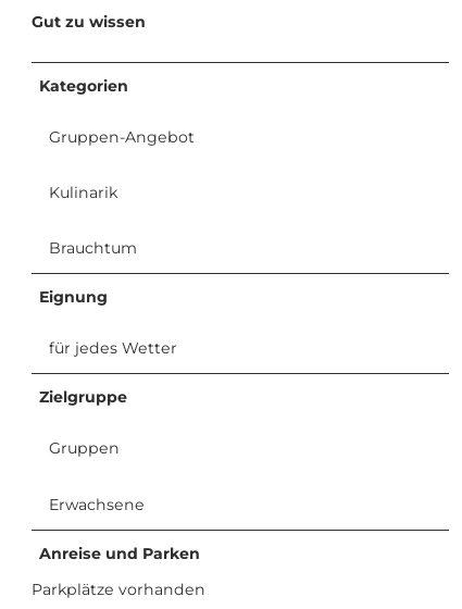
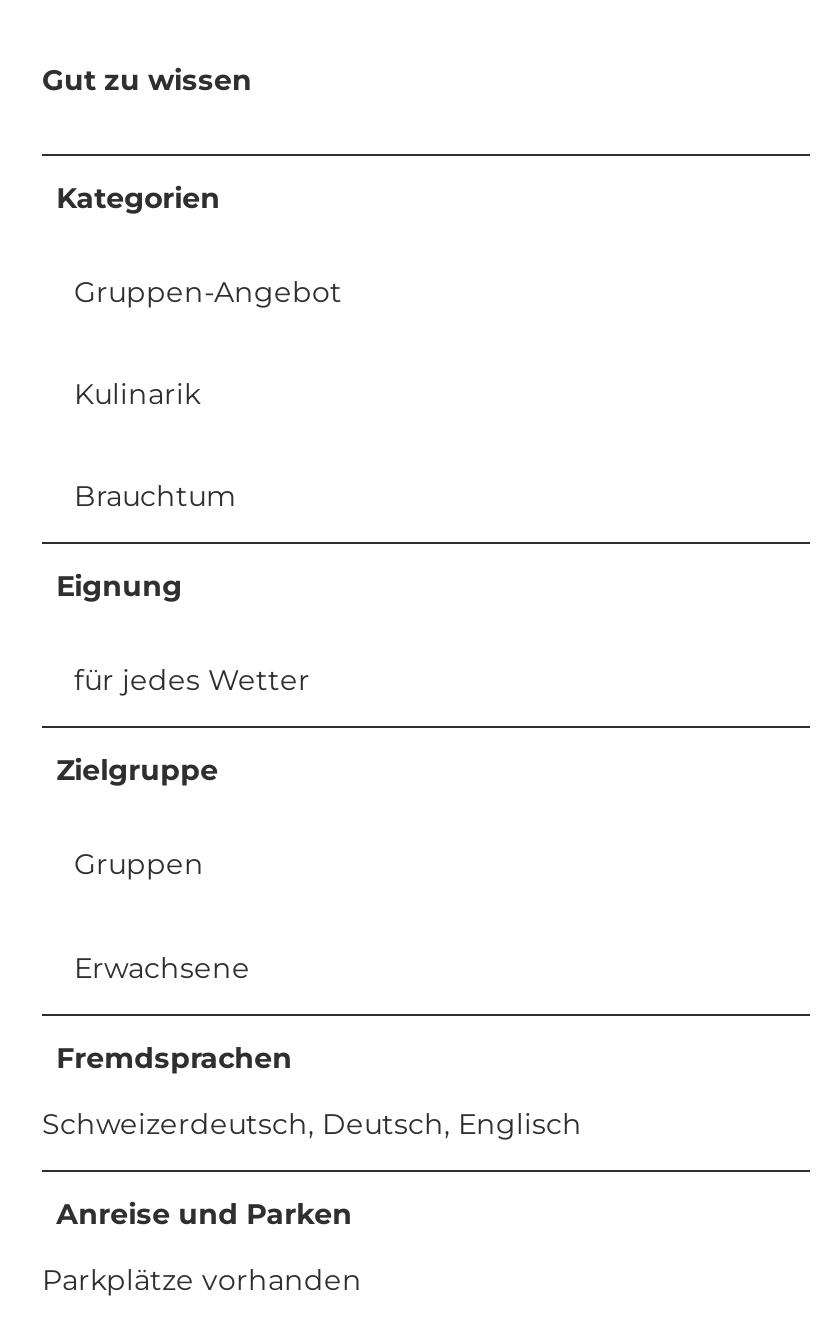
+ Fremdsprachen
+ Schweizerdeutsch, Deutsch, Englisch
